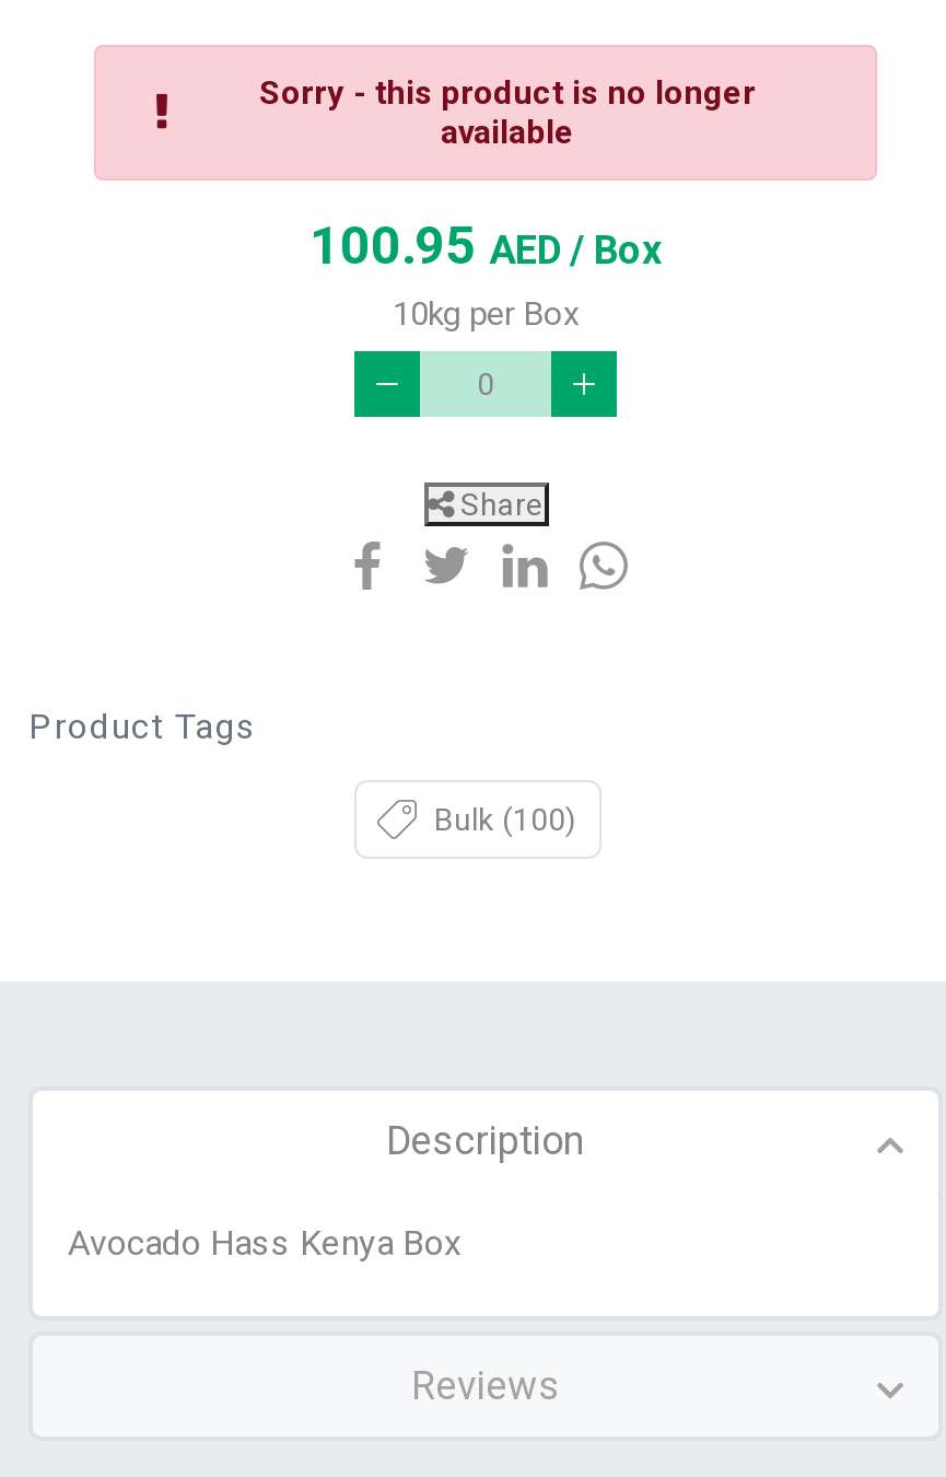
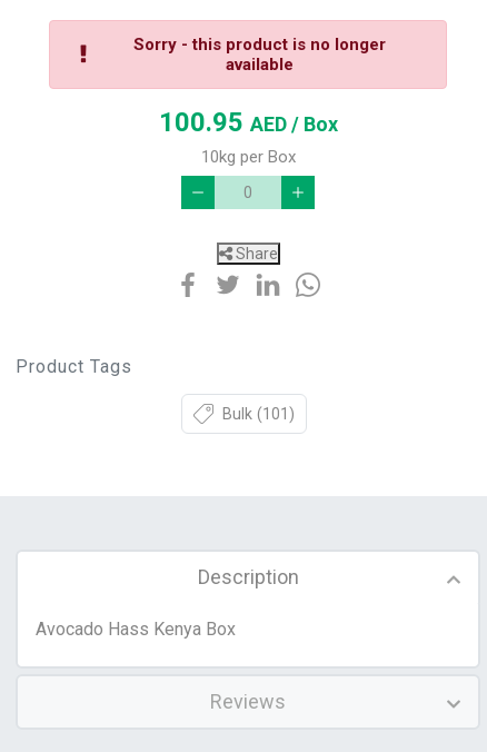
- Bulk (100)
+ Bulk (101)
